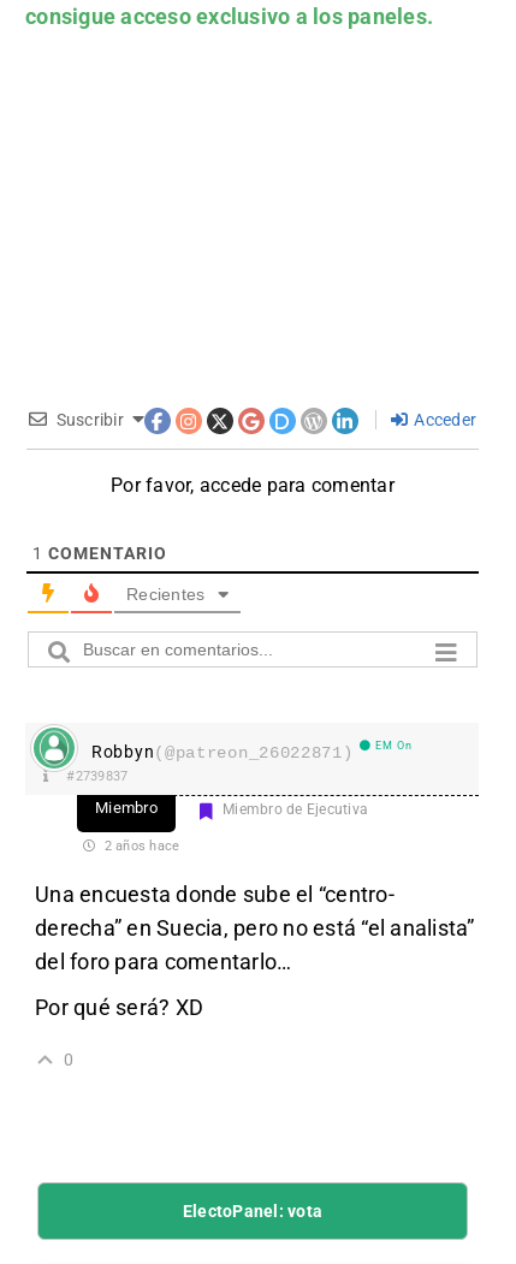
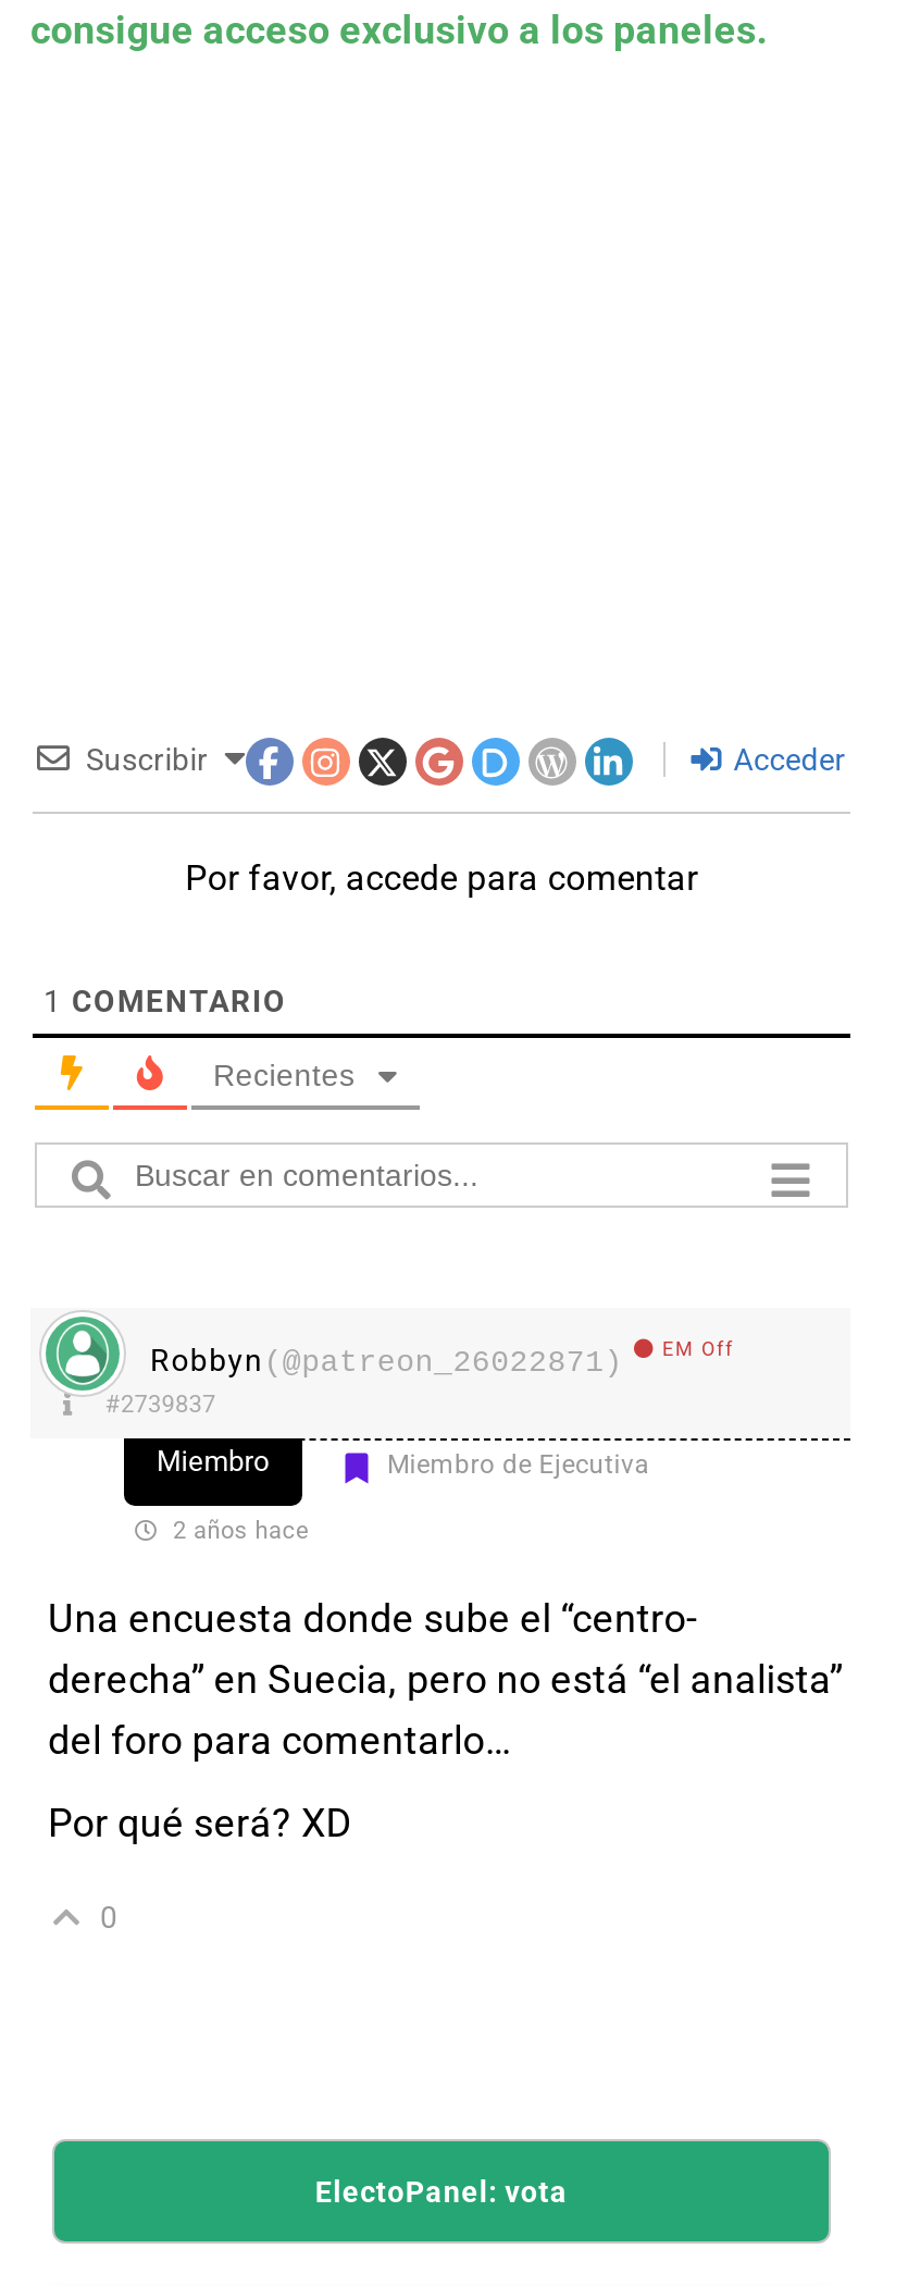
- EM On
+ EM Off
